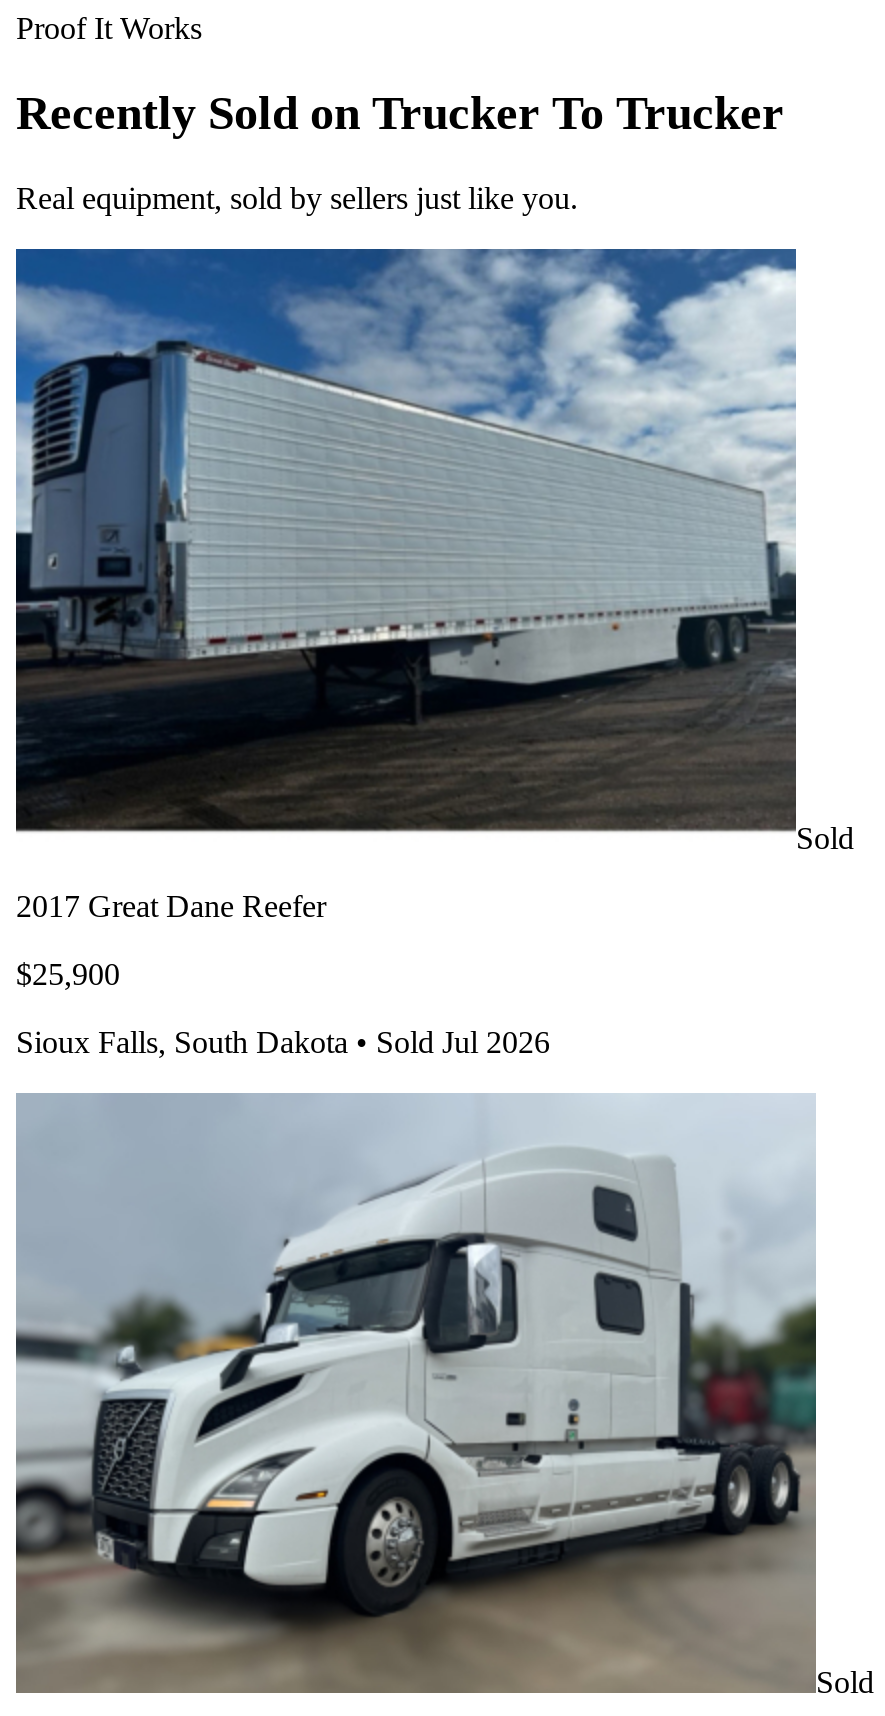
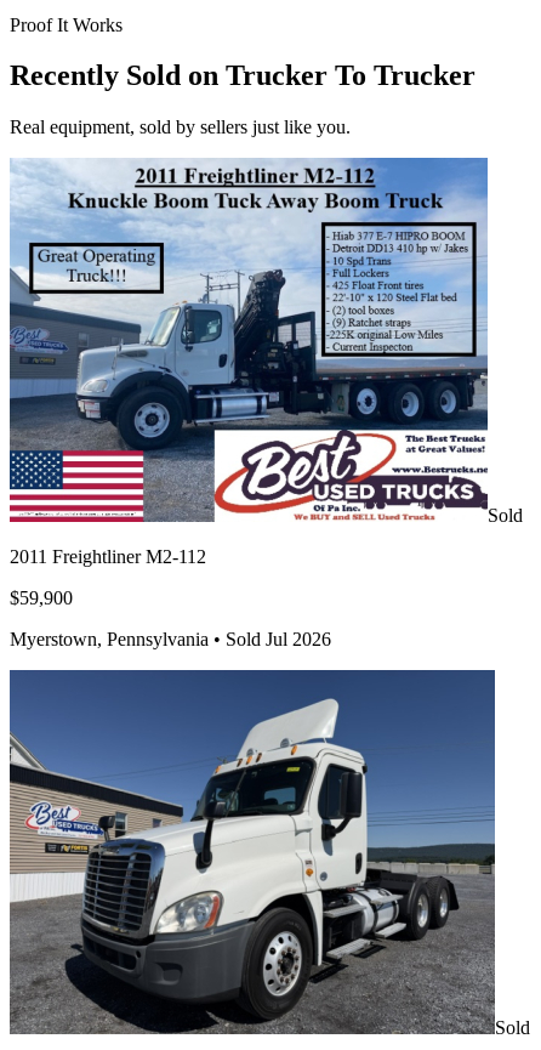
- [image]
- 2017 Great Dane Reefer
+ [image]
+ 2011 Freightliner M2-112

- $25,900
+ $59,900

- Sioux Falls, South Dakota • Sold Jul 2026
+ Myerstown, Pennsylvania • Sold Jul 2026

- [image]
+ [image]
